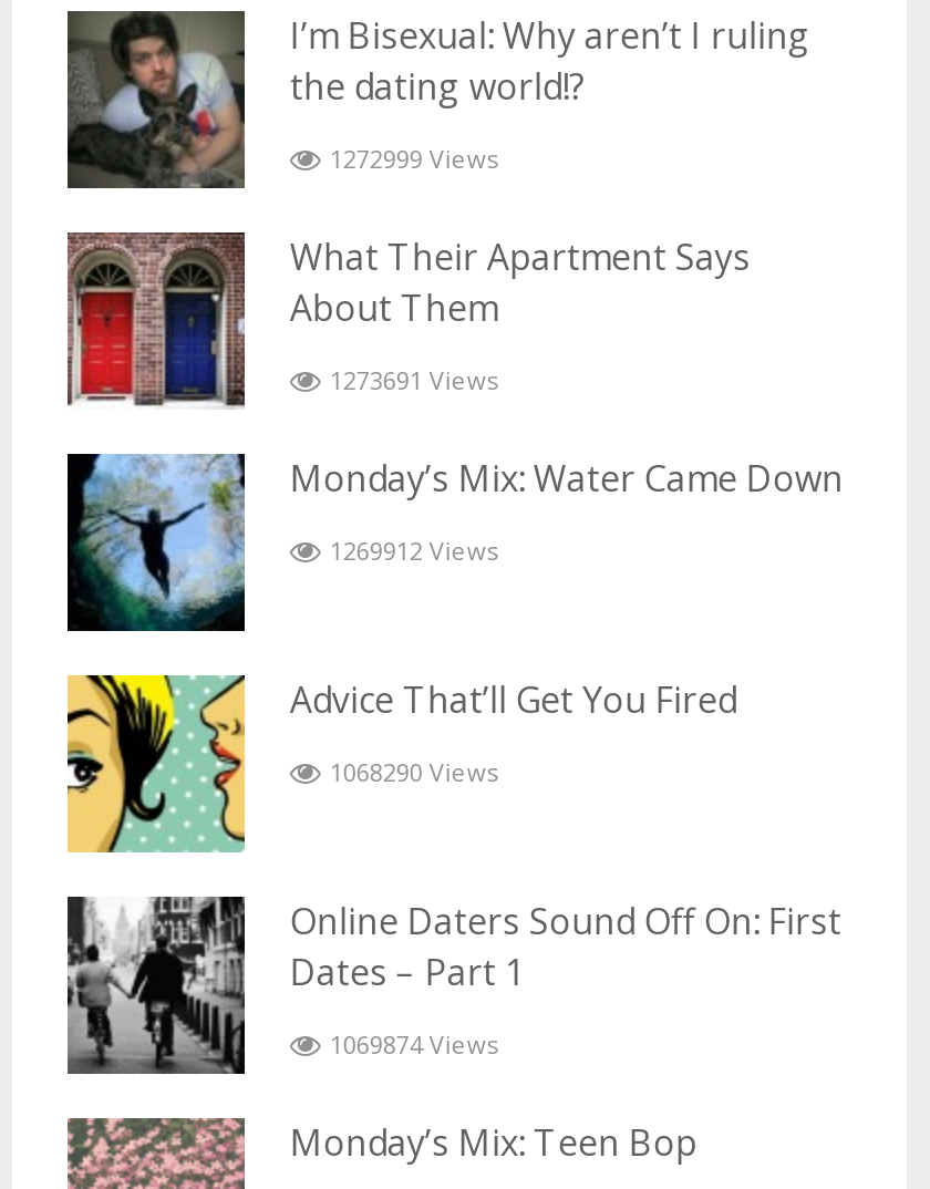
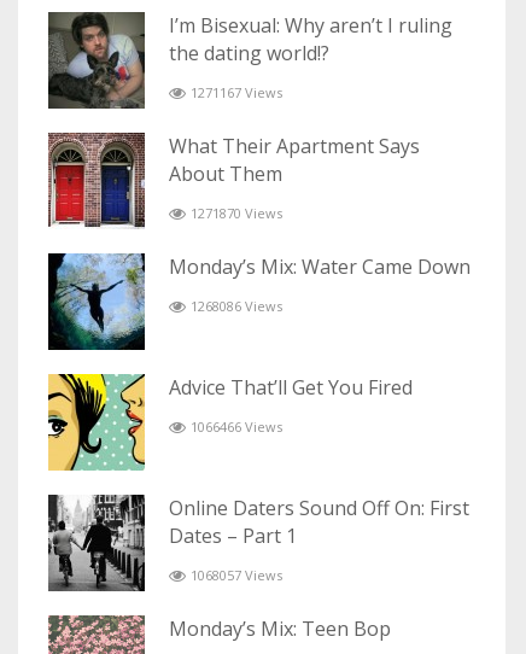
- 1272999 Views
+ 1271167 Views

- 1273691 Views
+ 1271870 Views

- 1269912 Views
+ 1268086 Views

- 1068290 Views
+ 1066466 Views

- 1069874 Views
+ 1068057 Views
